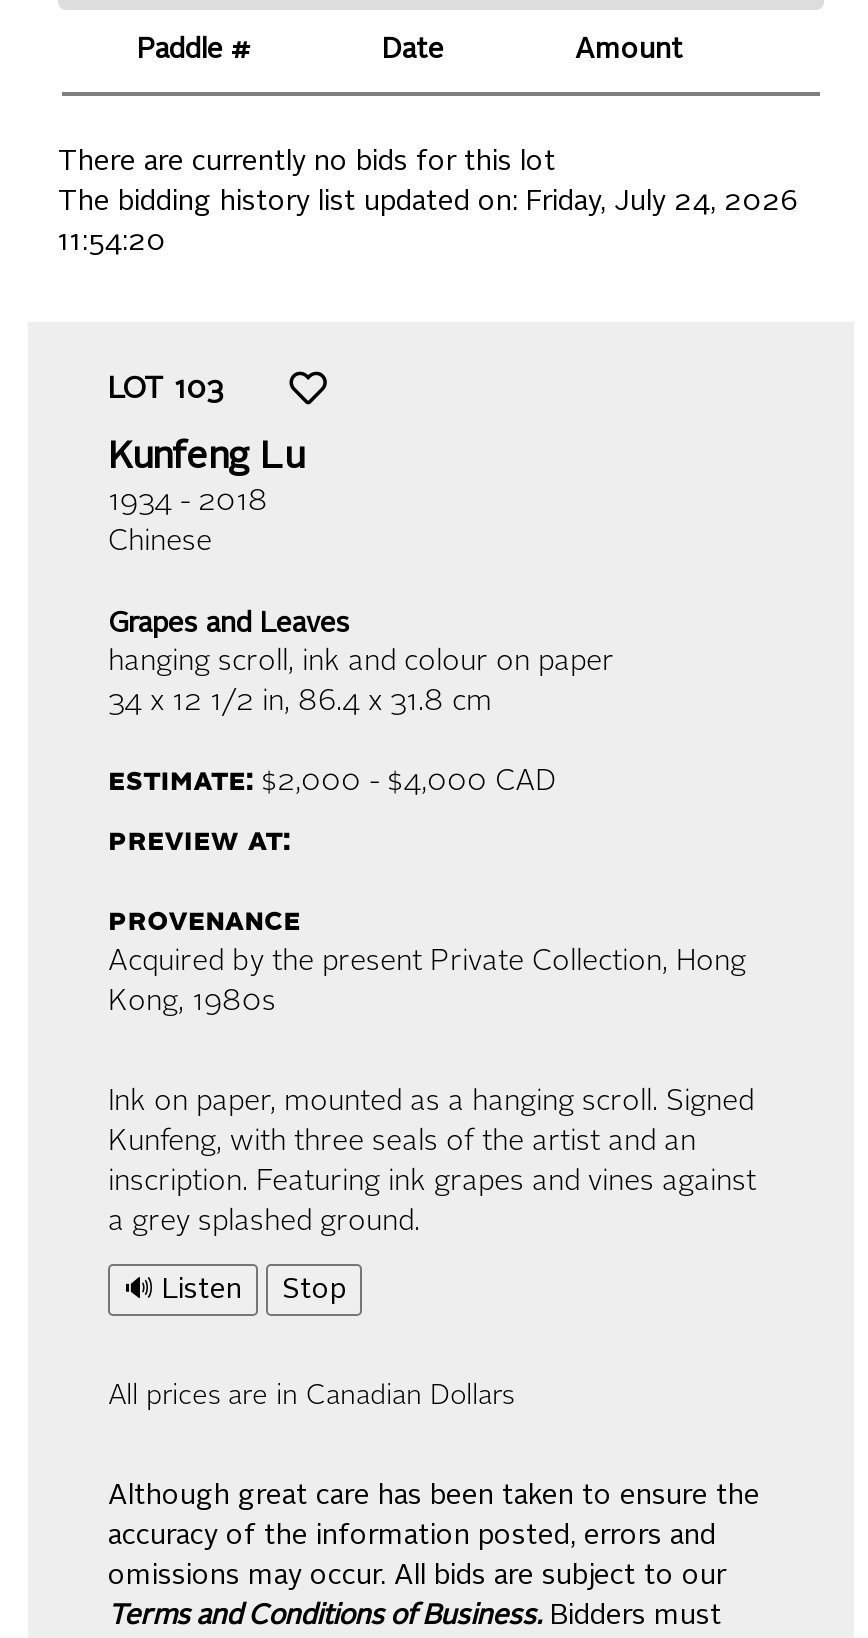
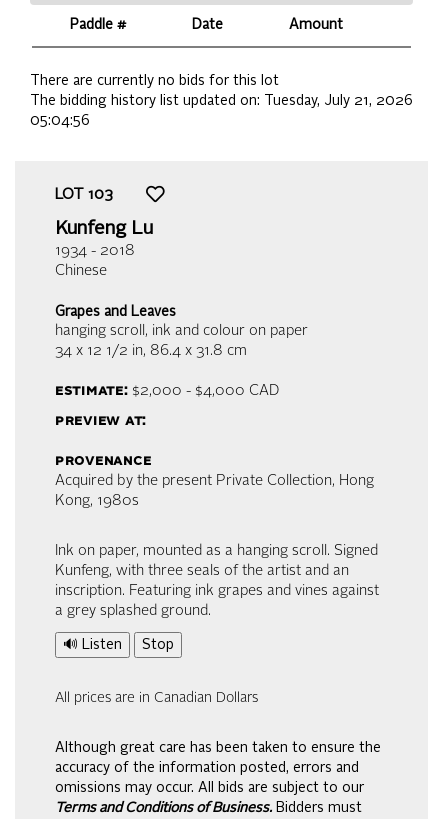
- The bidding history list updated on: Friday, July 24, 2026
+ The bidding history list updated on: Tuesday, July 21, 2026

- 11:54:20
+ 05:04:56
